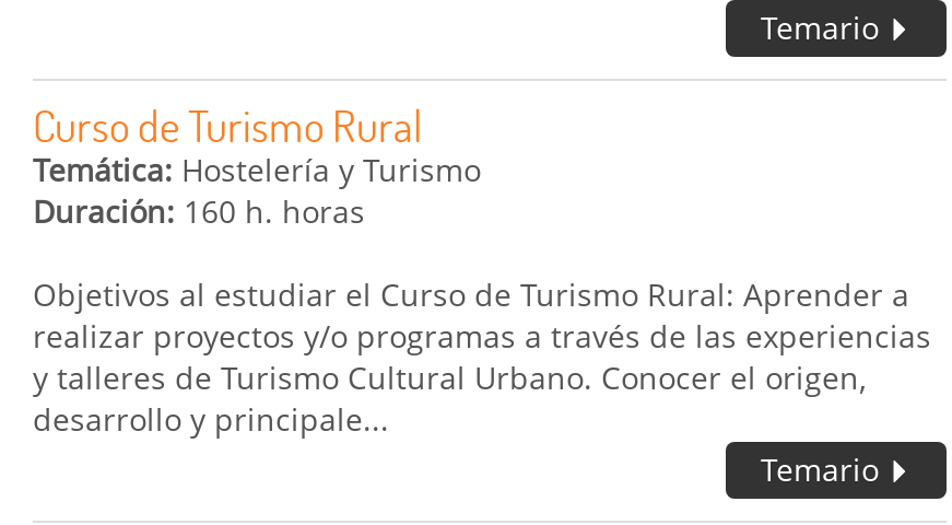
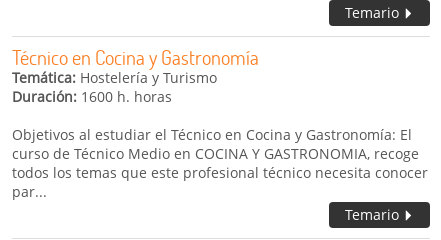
- Curso de Turismo Rural
+ Técnico en Cocina y Gastronomía

- Duración: 160 h. horas
+ Duración: 1600 h. horas

- Objetivos al estudiar el Curso de Turismo Rural: Aprender a
- realizar proyectos y/o programas a través de las experiencias
- y talleres de Turismo Cultural Urbano. Conocer el origen,
- desarrollo y principale...
+ Objetivos al estudiar el Técnico en Cocina y Gastronomía: El
+ curso de Técnico Medio en COCINA Y GASTRONOMIA, recoge
+ todos los temas que este profesional técnico necesita conocer
+ par...
